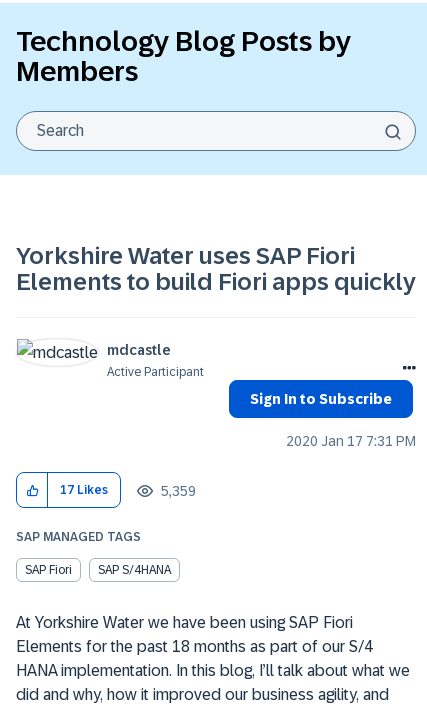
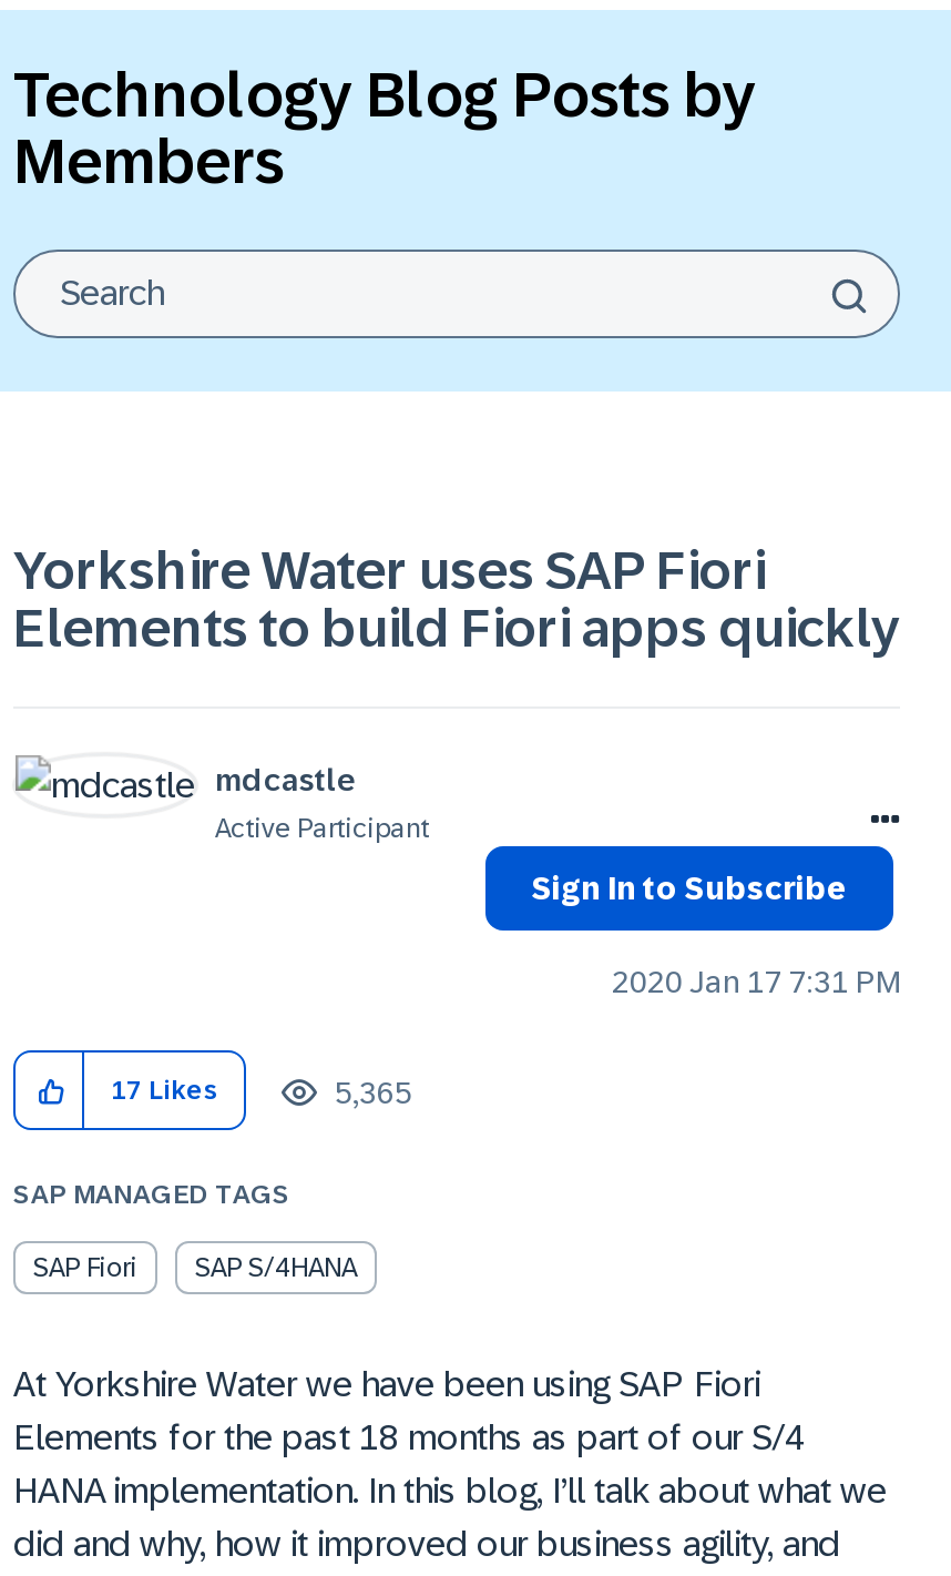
- 5,359
+ 5,365
